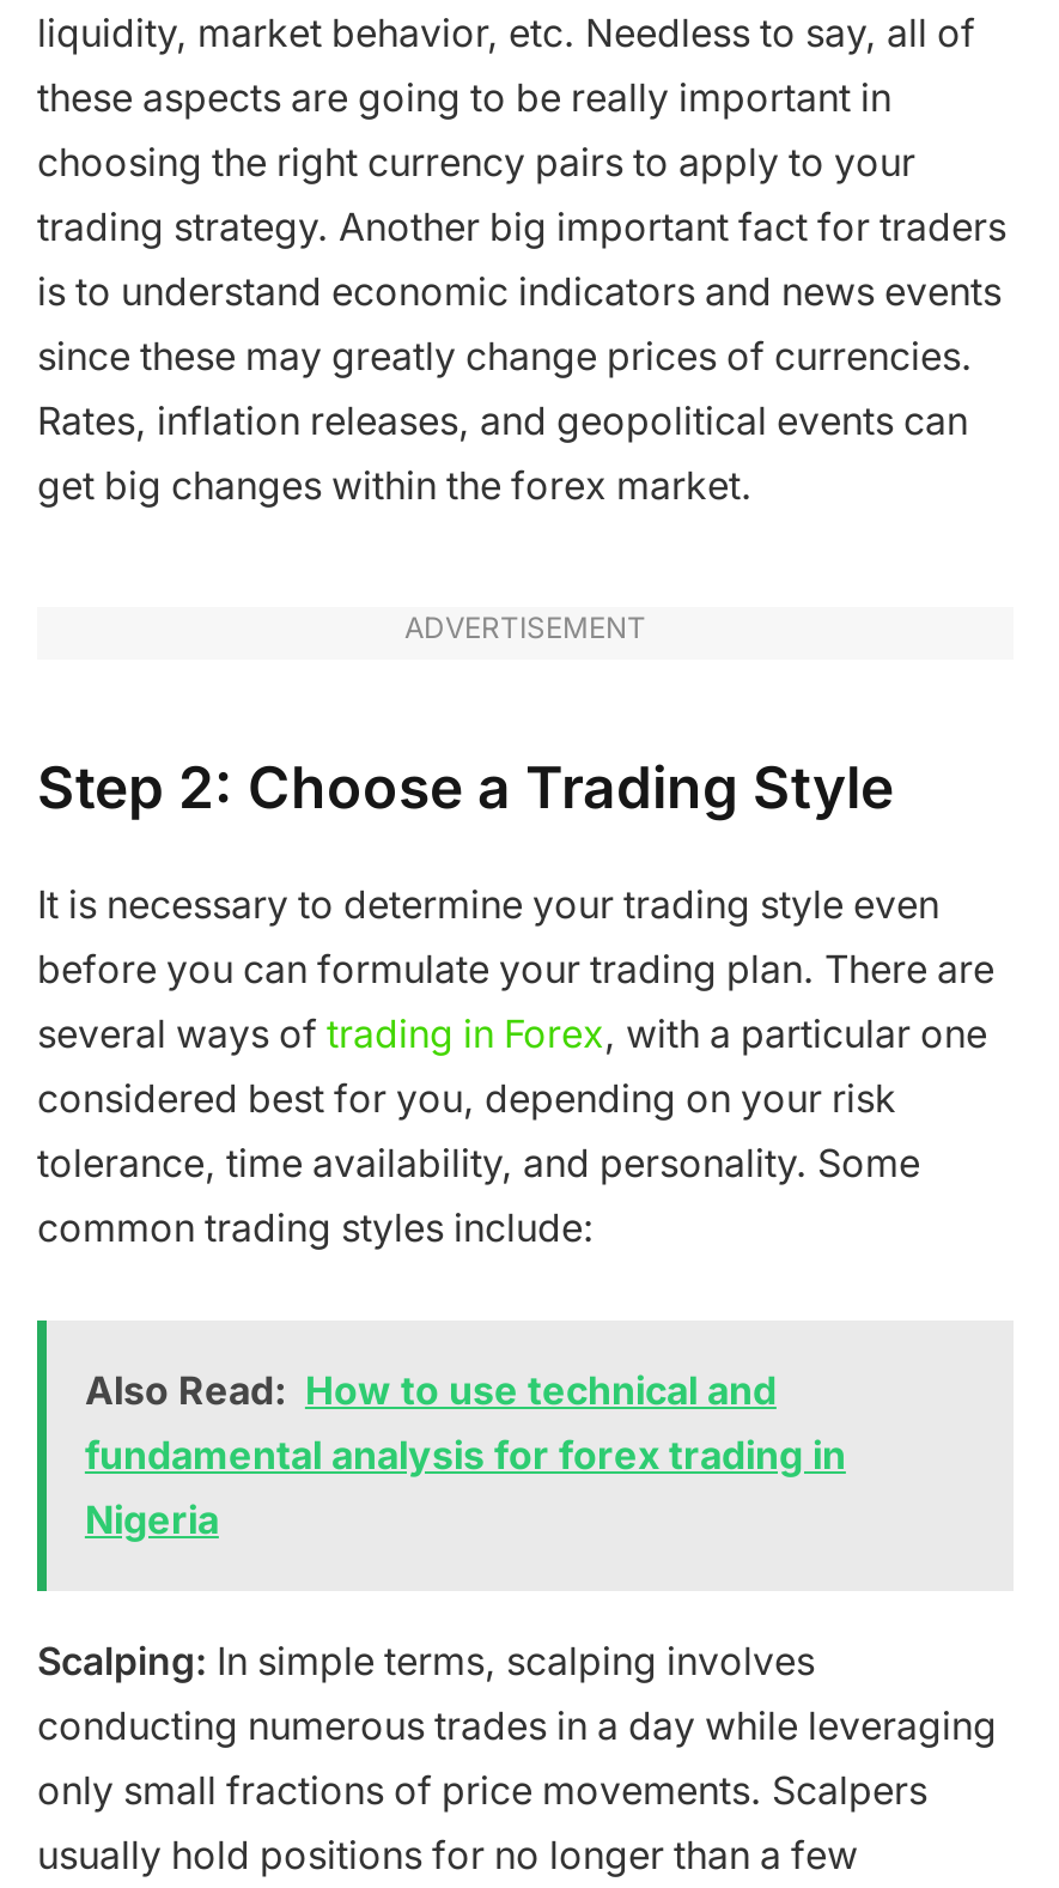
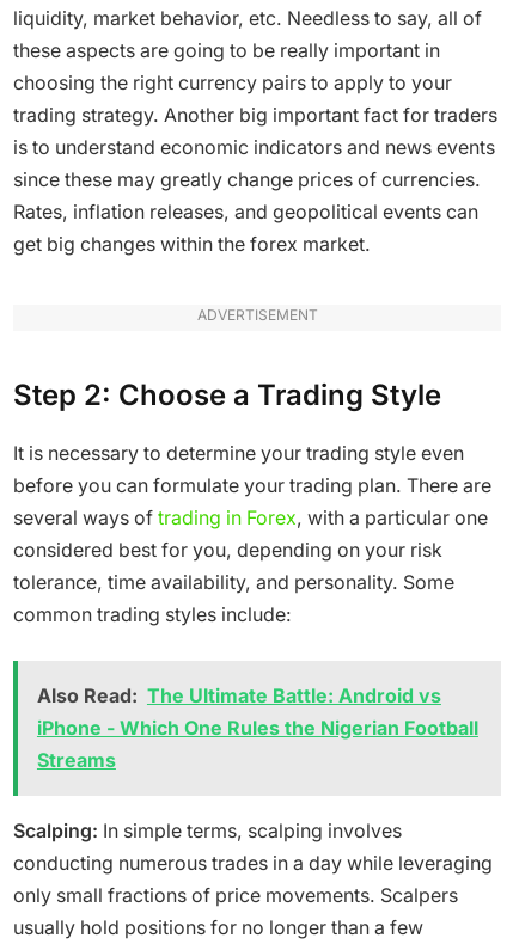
- Also Read: How to use technical and
- fundamental analysis for forex trading in
- Nigeria
+ Also Read: The Ultimate Battle: Android vs
+ iPhone - Which One Rules the Nigerian Football
+ Streams
